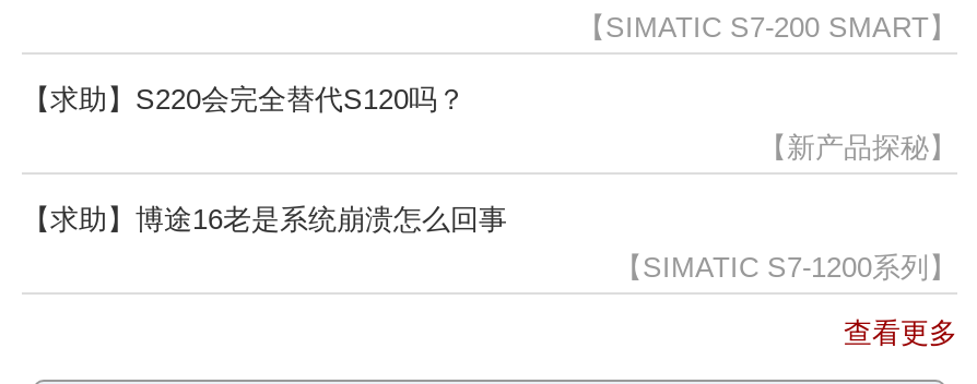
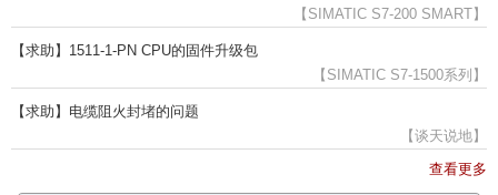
- 【求助】S220会完全替代S120吗？
+ 【求助】1511-1-PN CPU的固件升级包

- 【新产品探秘】
+ 【SIMATIC S7-1500系列】

- 【求助】博途16老是系统崩溃怎么回事
+ 【求助】电缆阻火封堵的问题

- 【SIMATIC S7-1200系列】
+ 【谈天说地】
